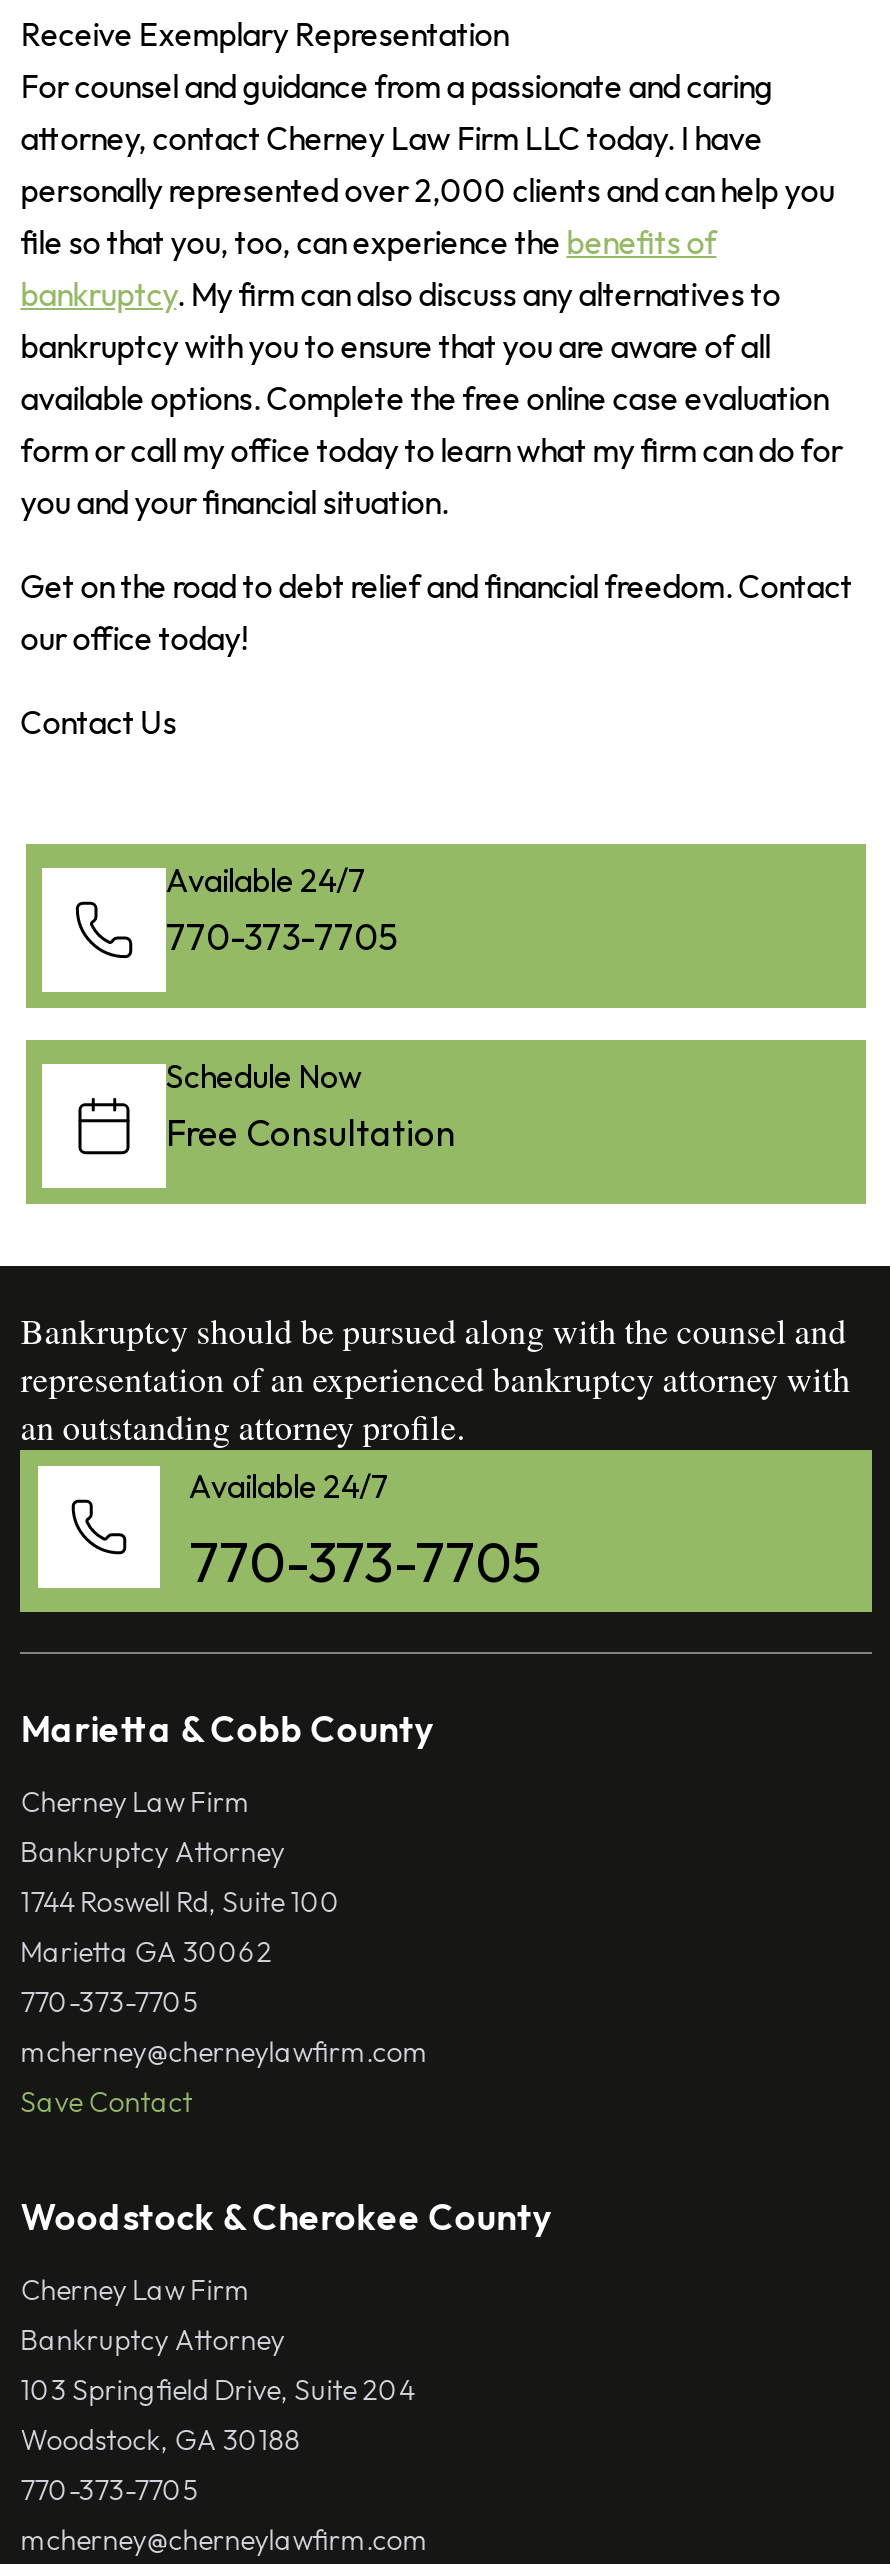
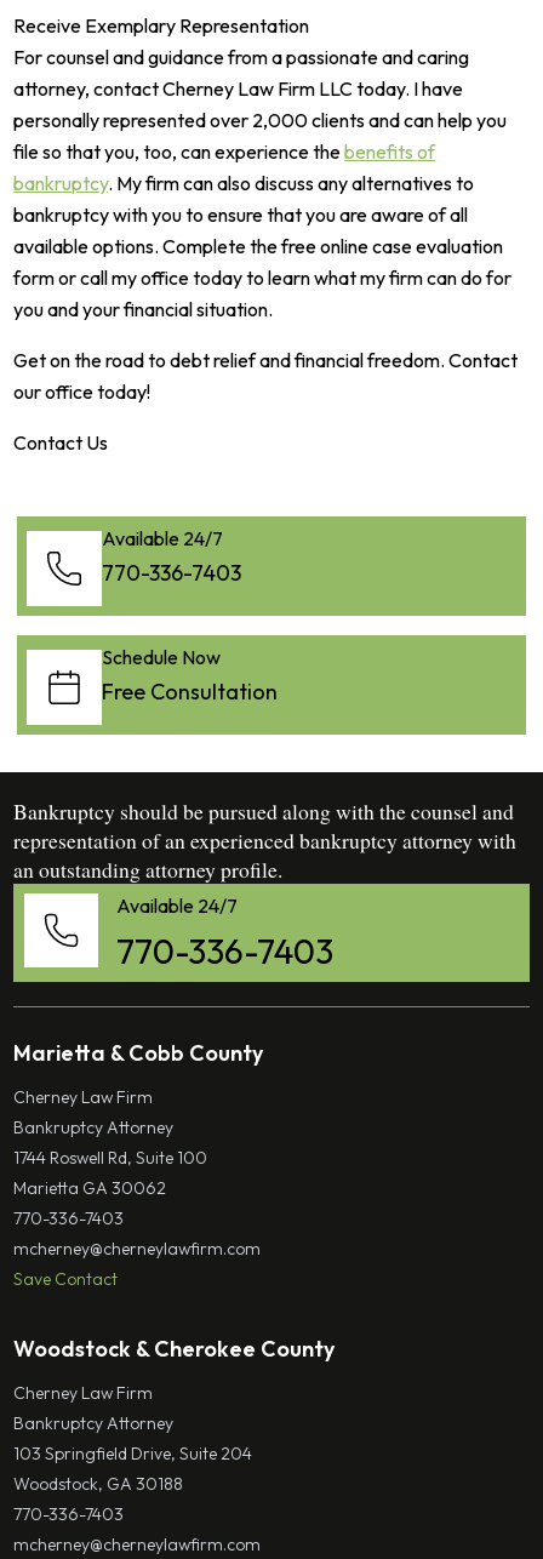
- 770-373-7705
+ 770-336-7403

- 770-373-7705
+ 770-336-7403

- 770-373-7705
+ 770-336-7403

- 770-373-7705
+ 770-336-7403
